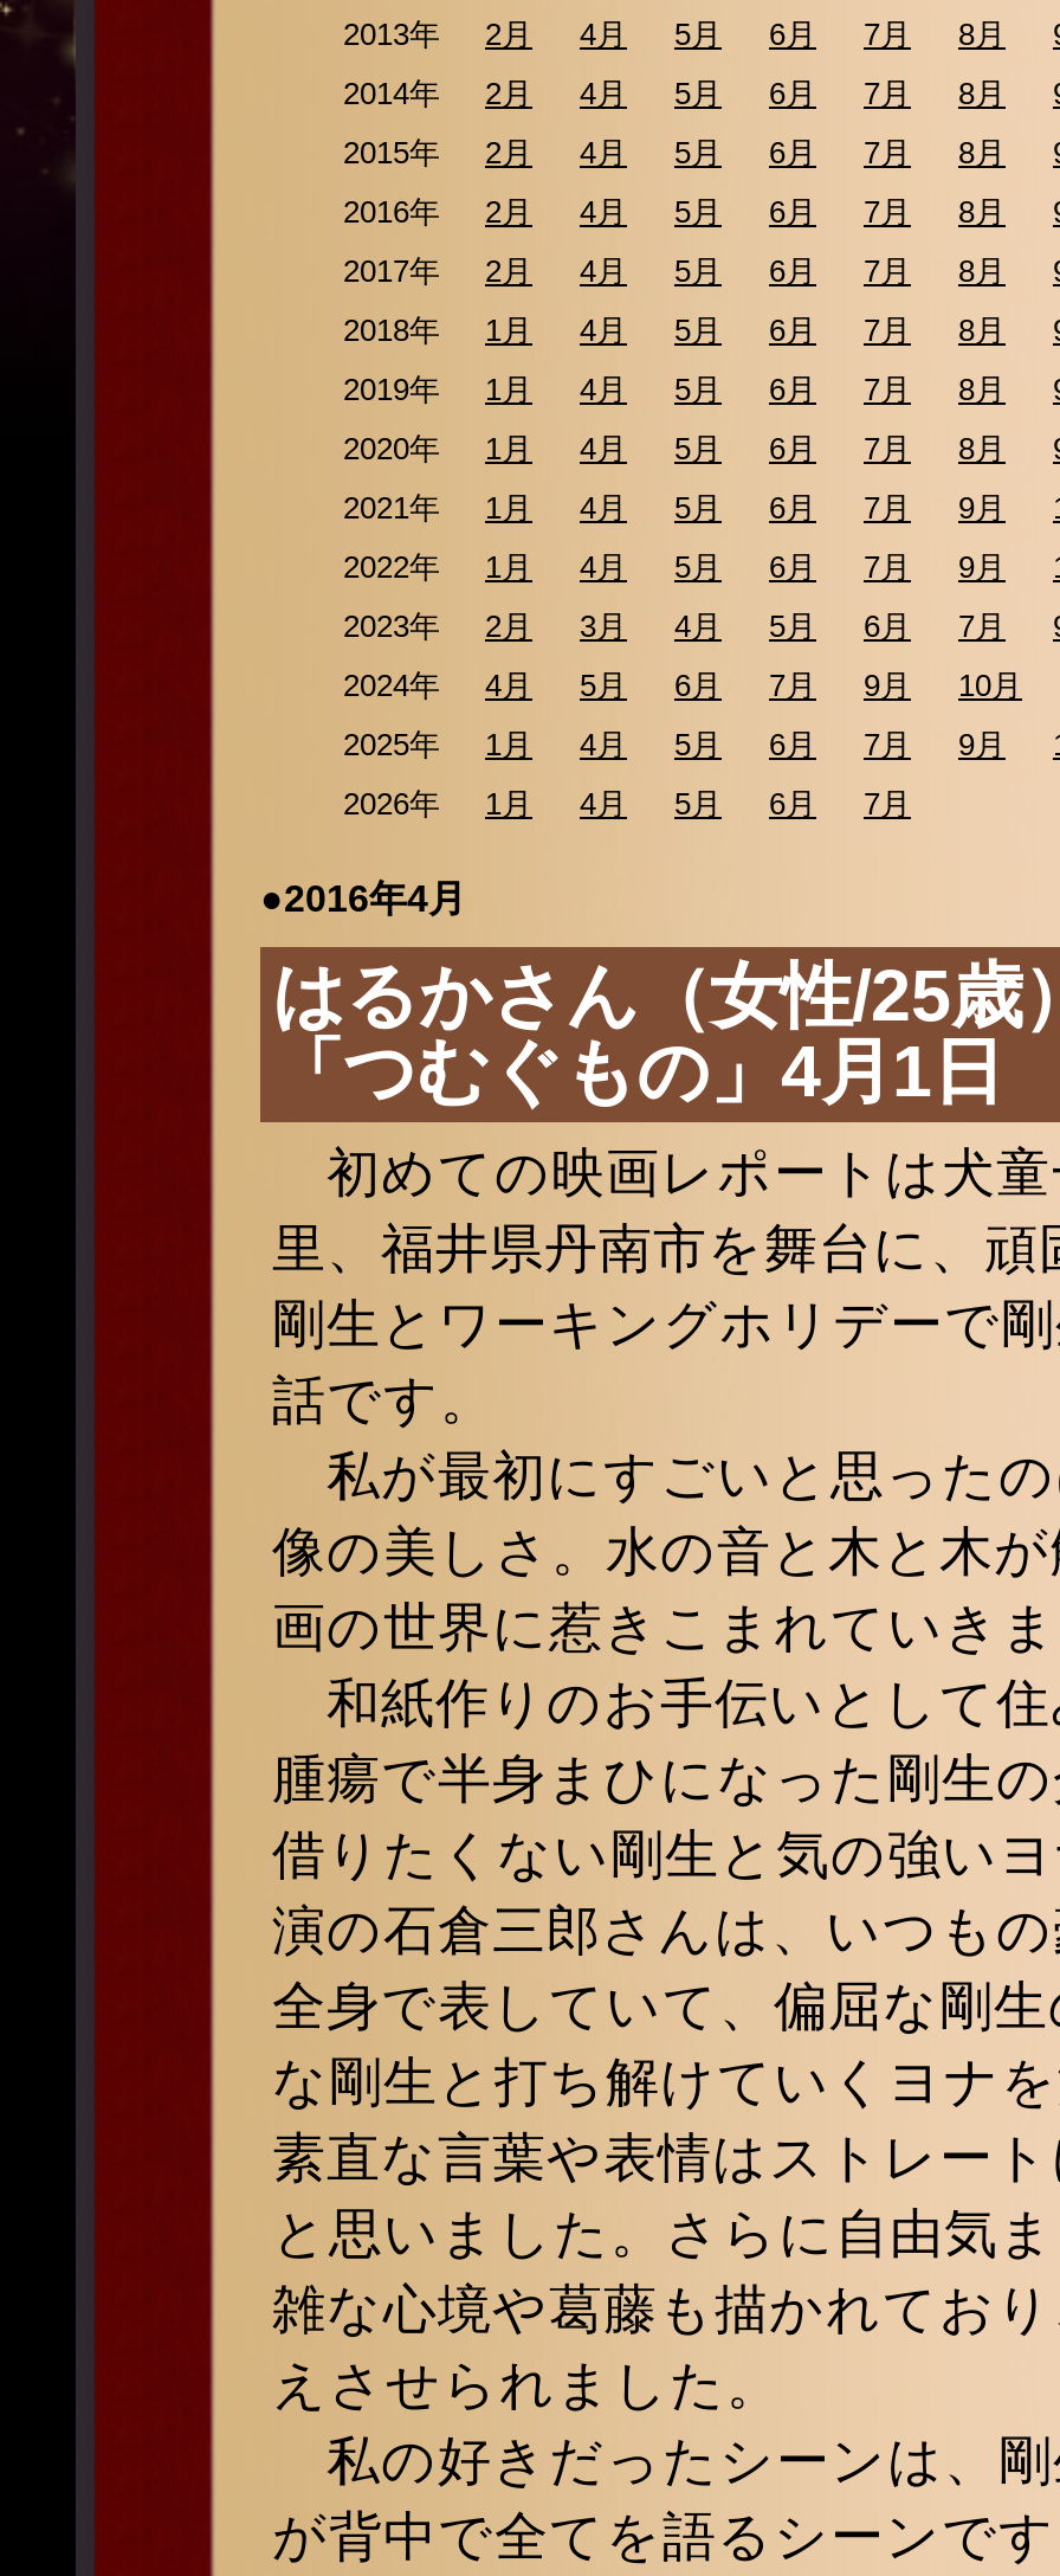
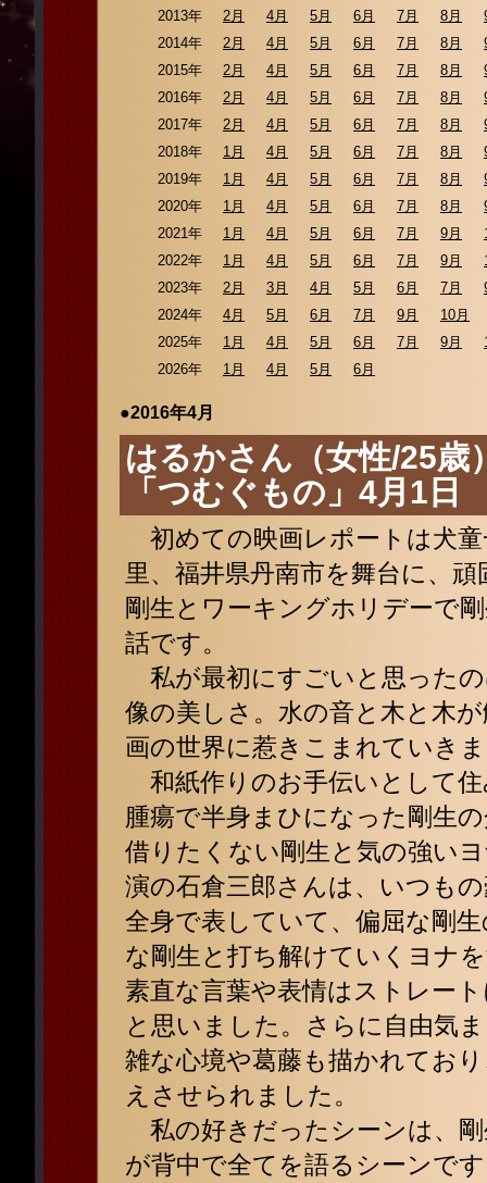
- 7月
